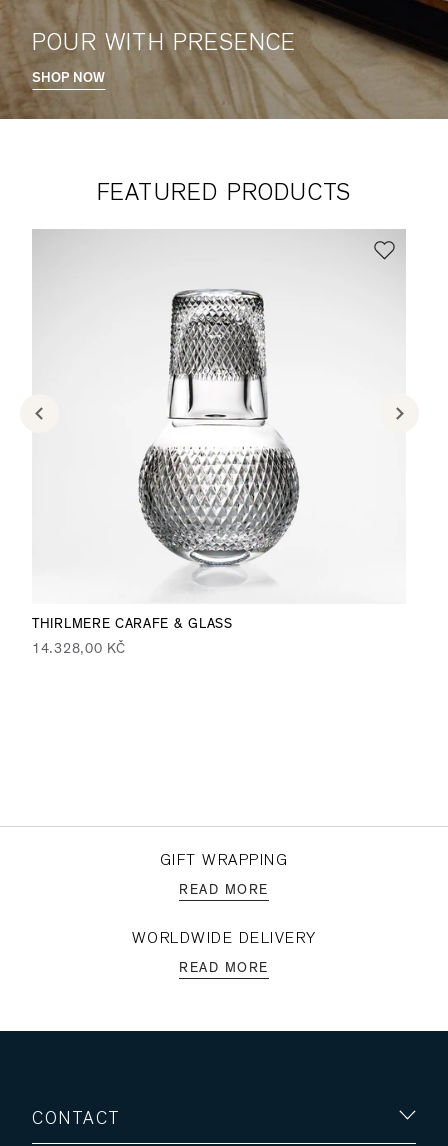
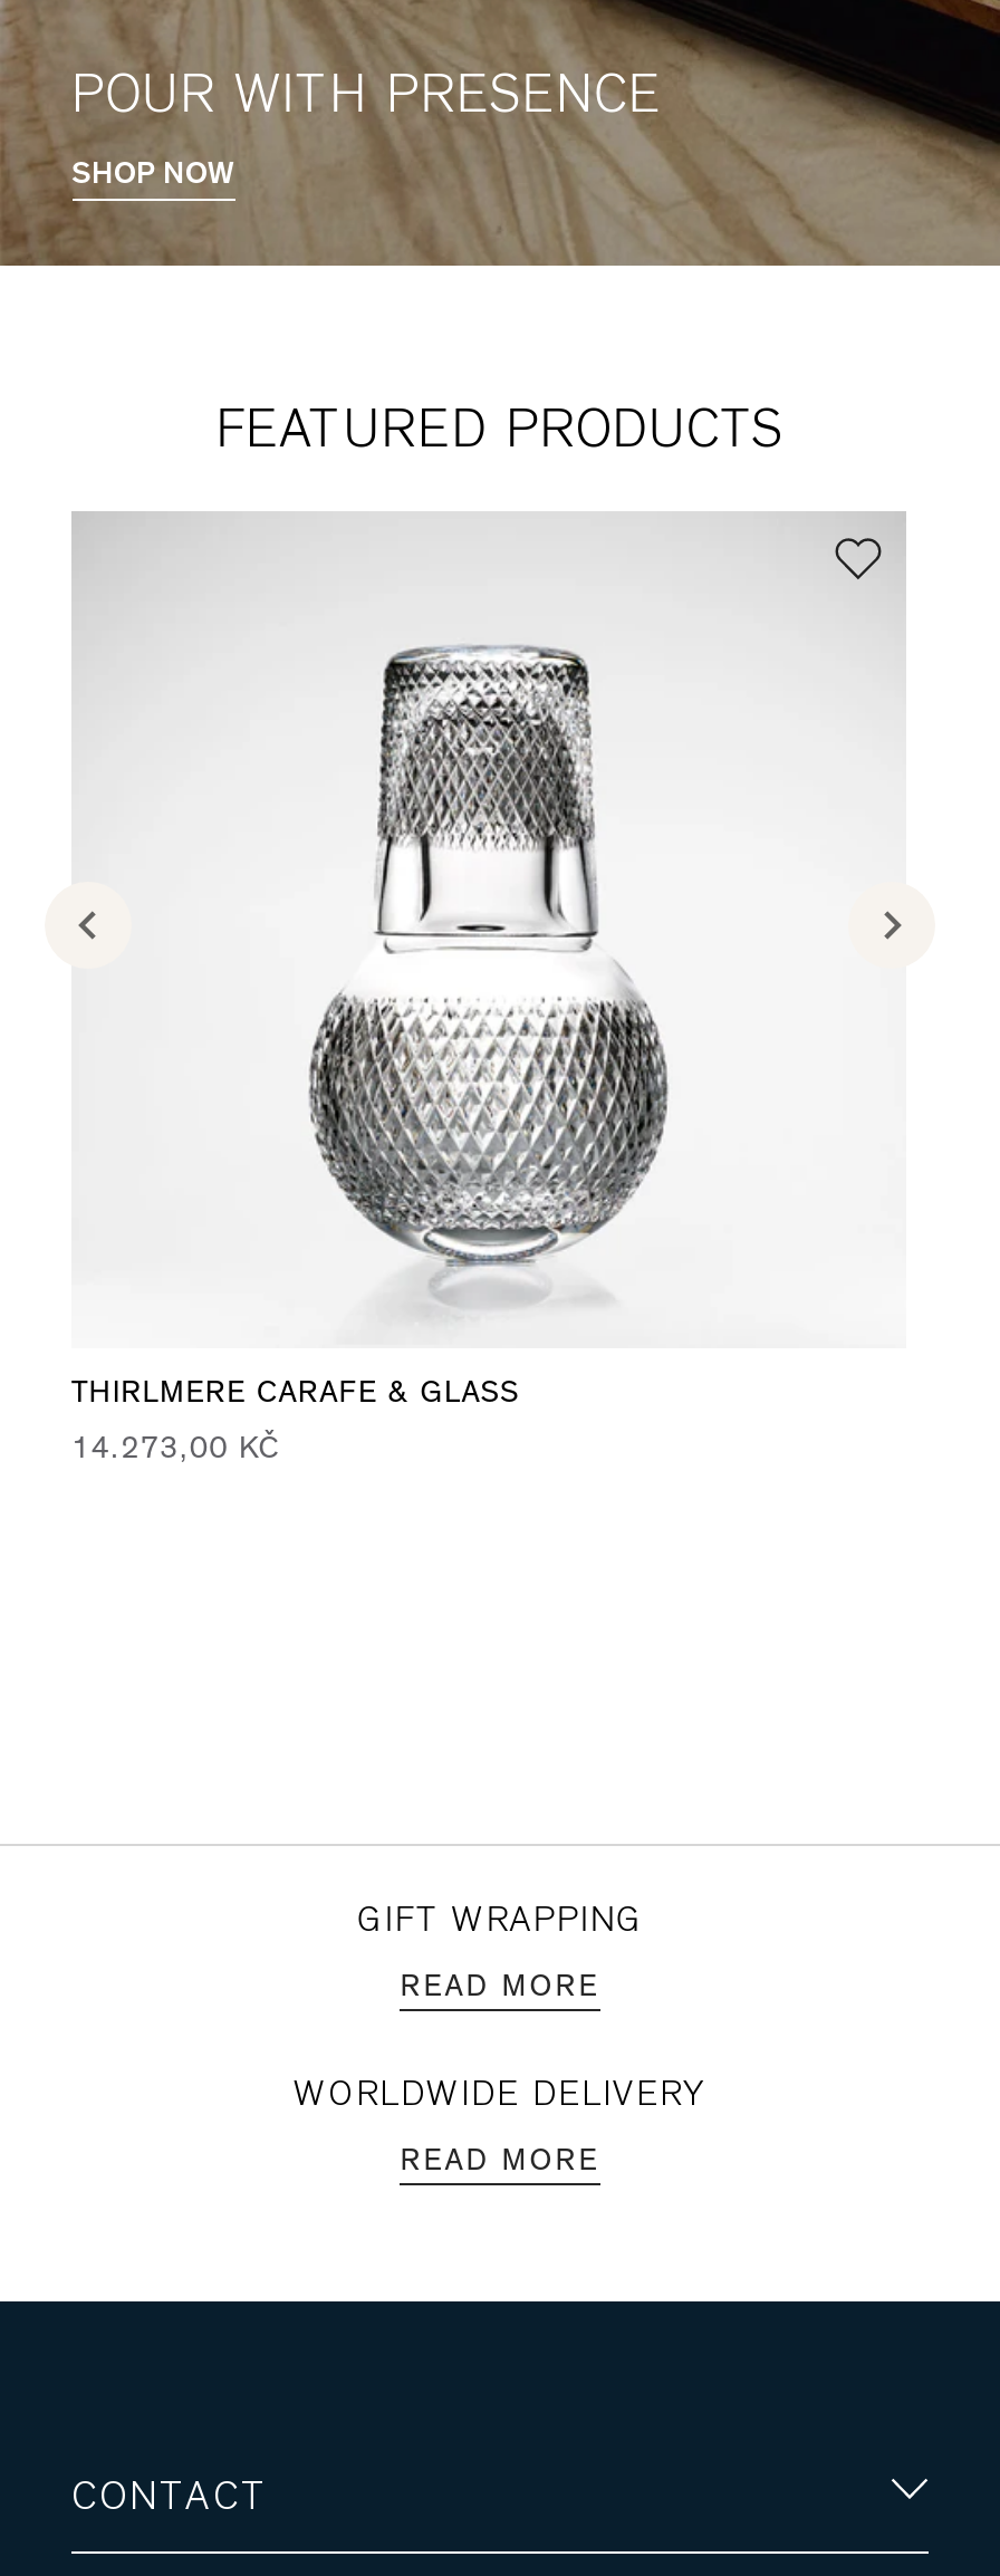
- 14.328,00 KČ
+ 14.273,00 KČ
